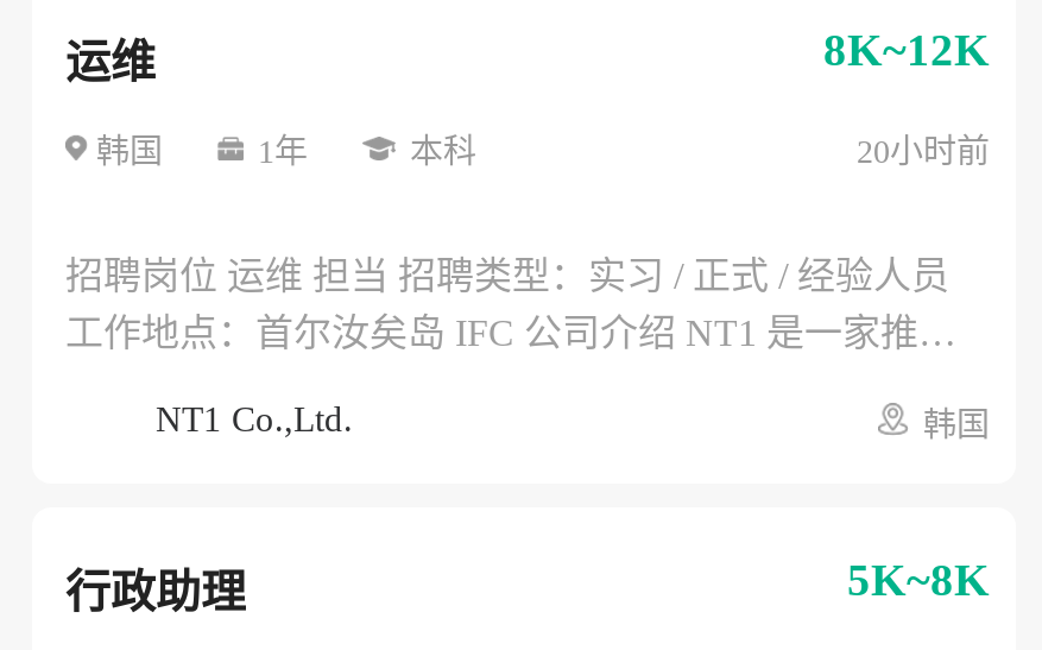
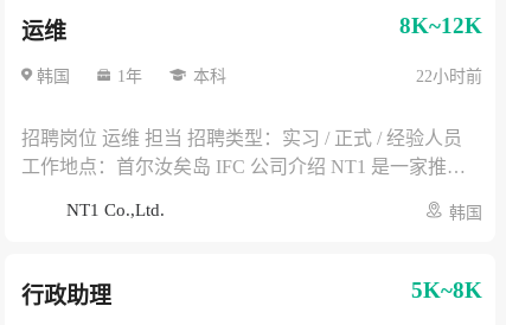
- 20小时前
+ 22小时前
